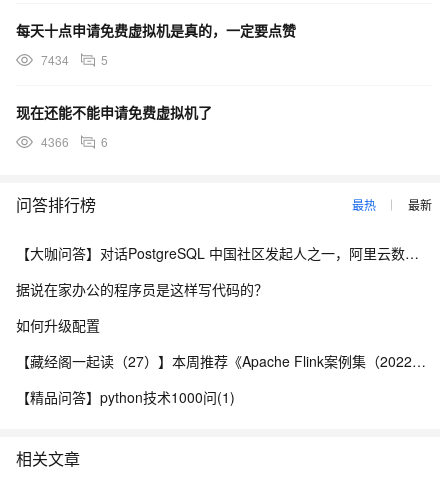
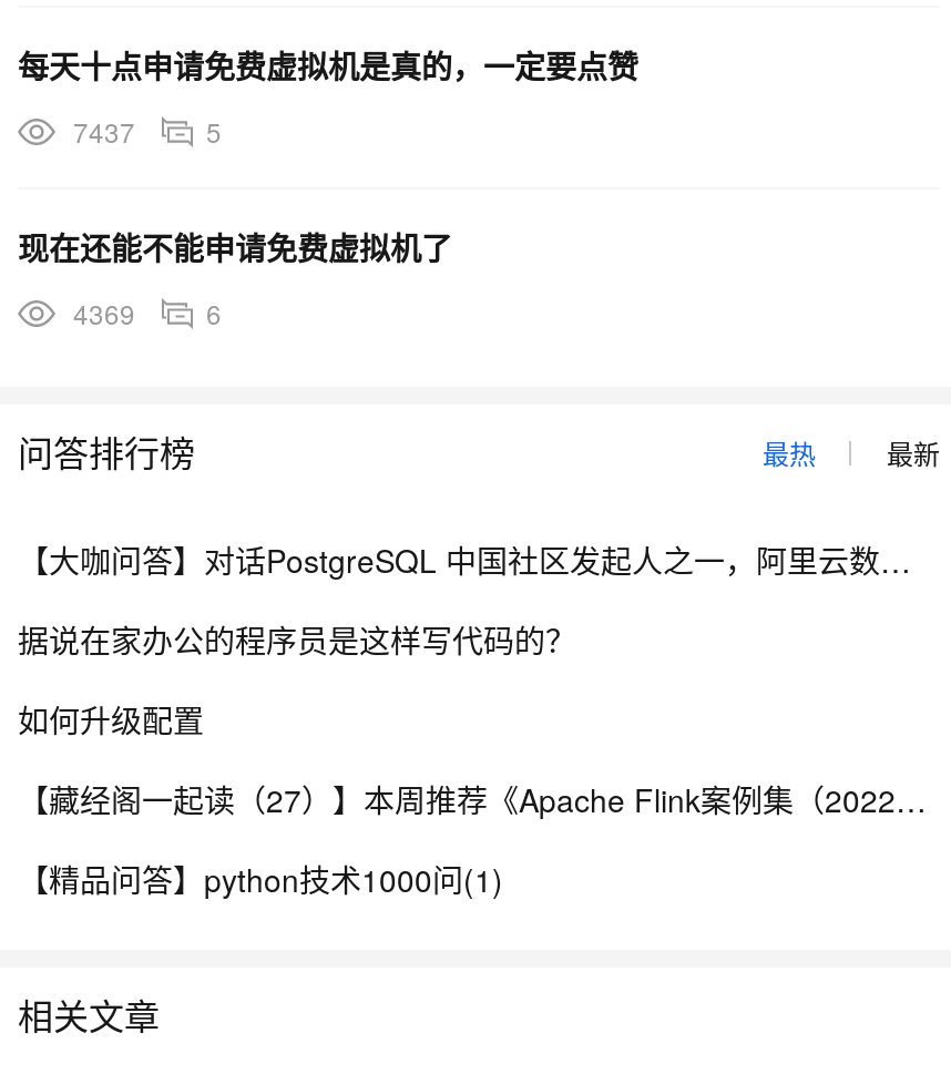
- 7434 5
+ 7437 5

- 4366 6
+ 4369 6
